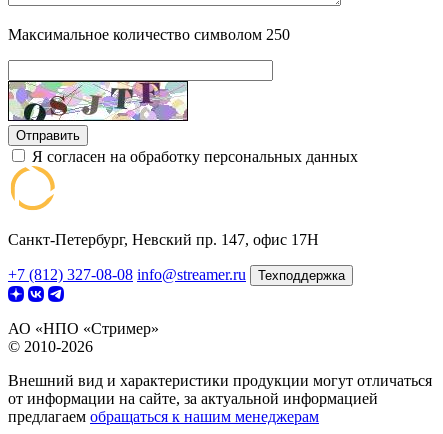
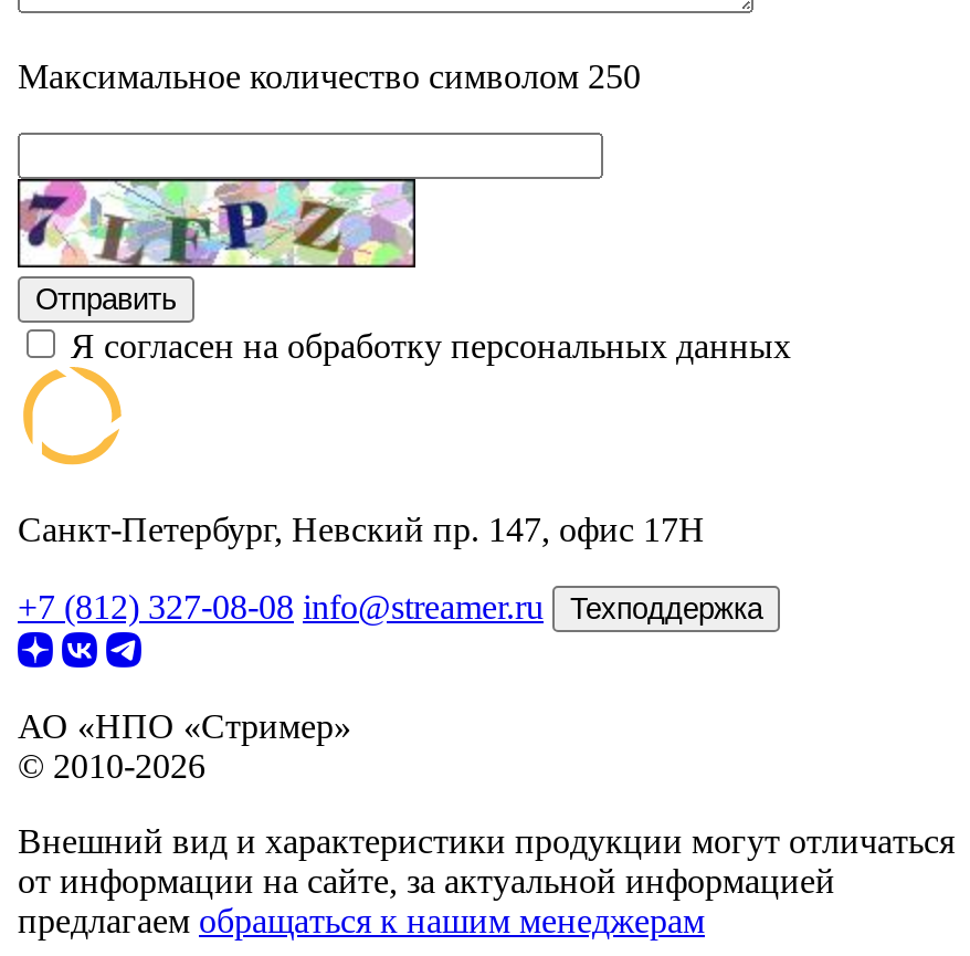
- [image]
+ [image]
